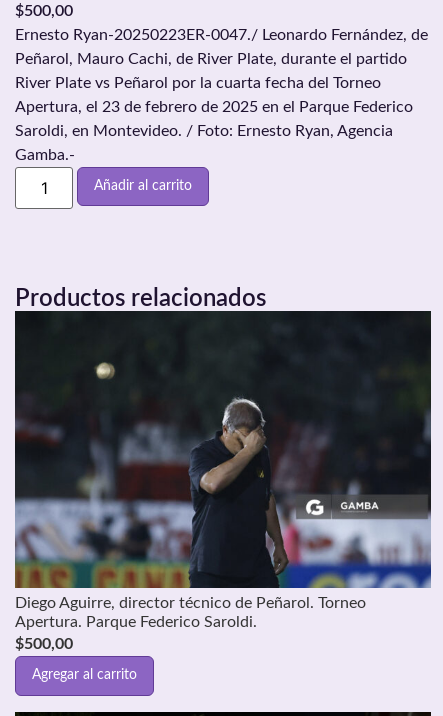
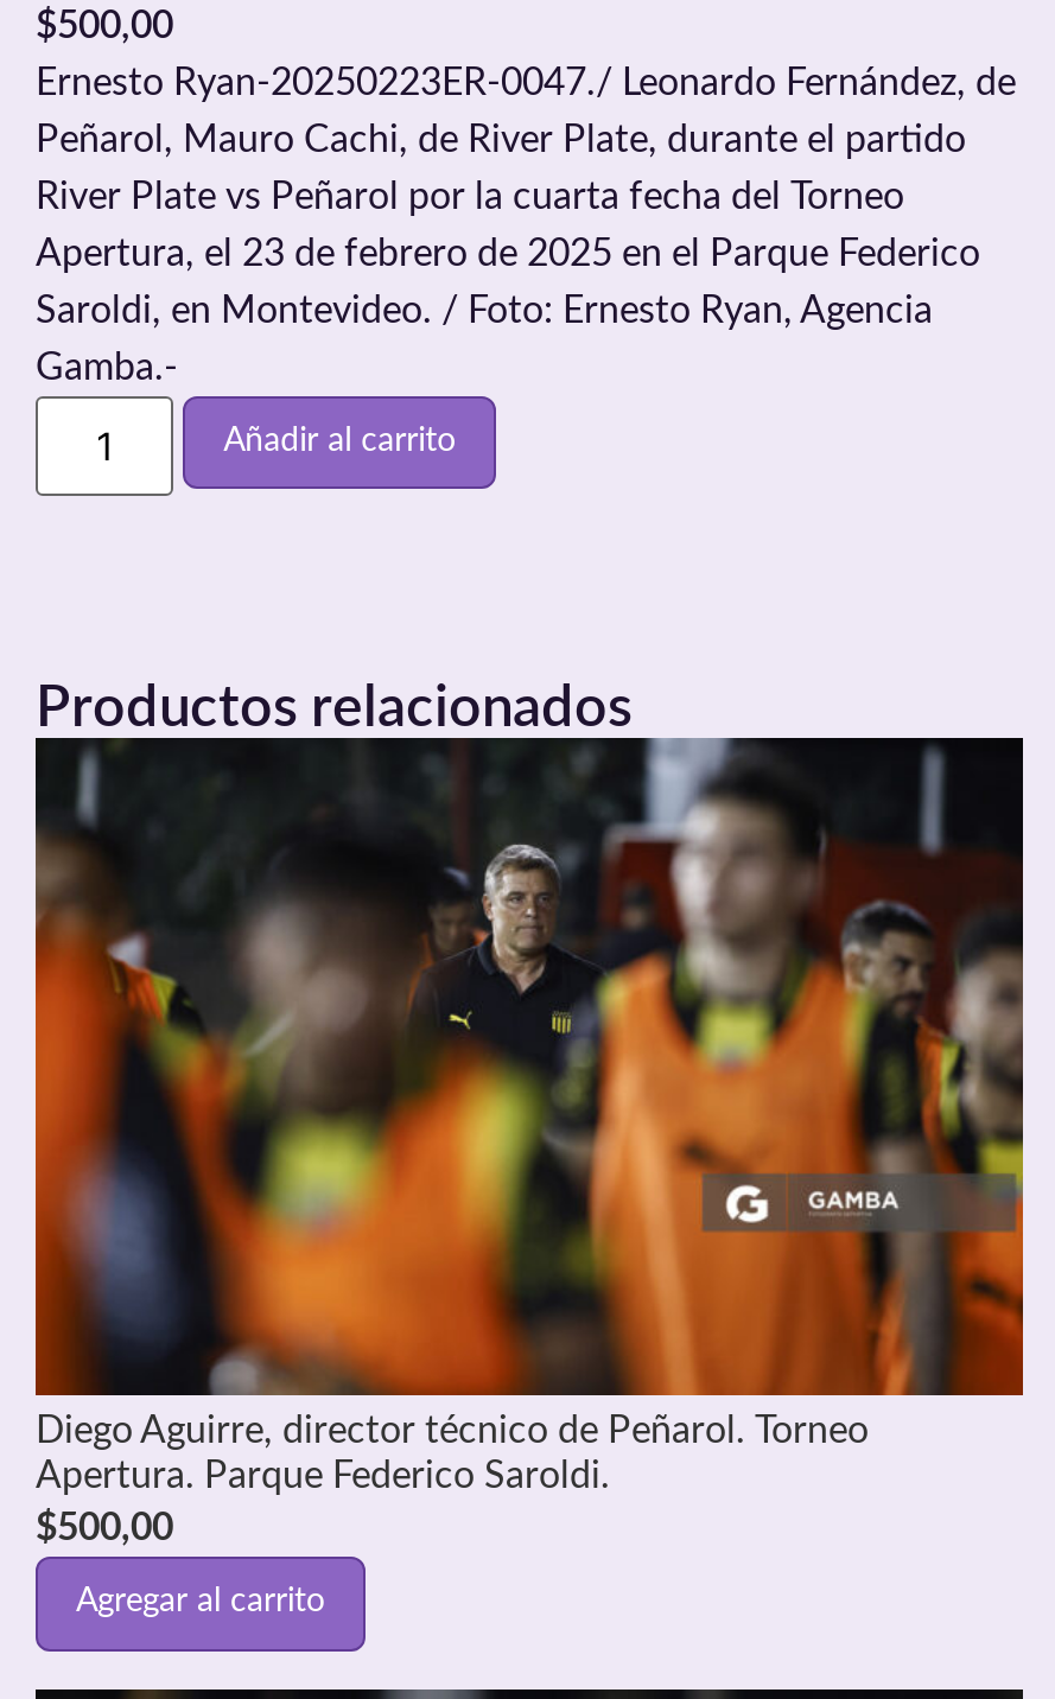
- [image]
+ [image]
